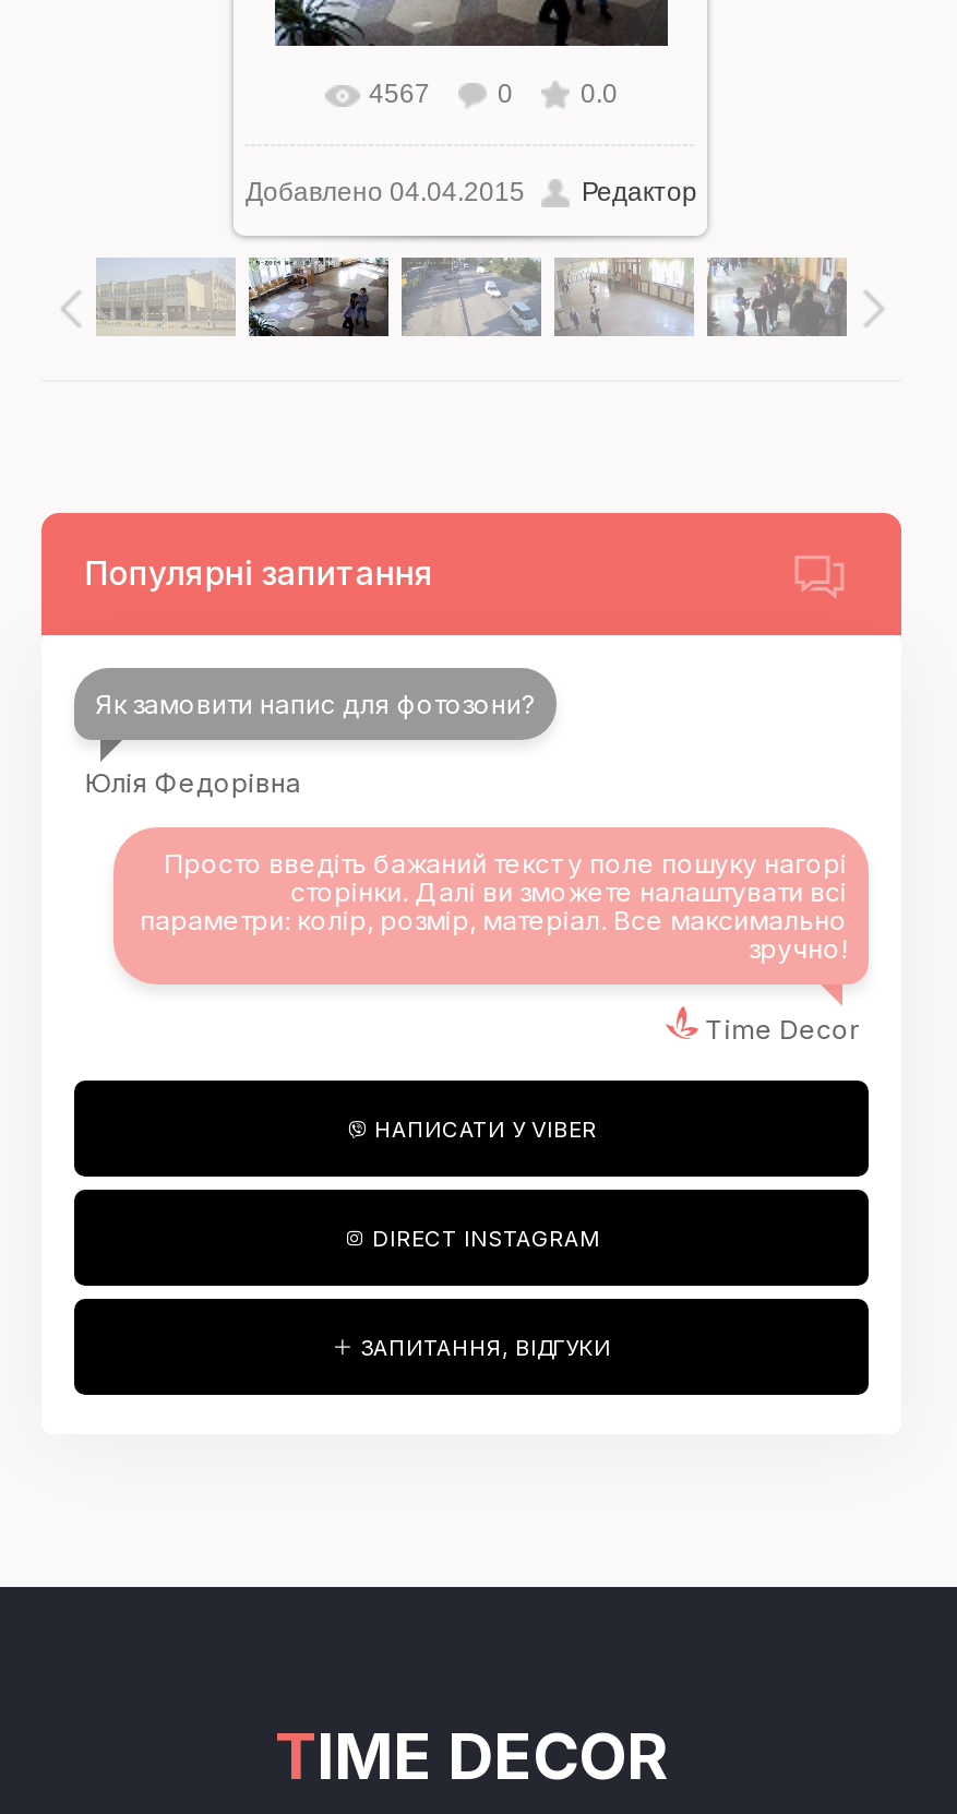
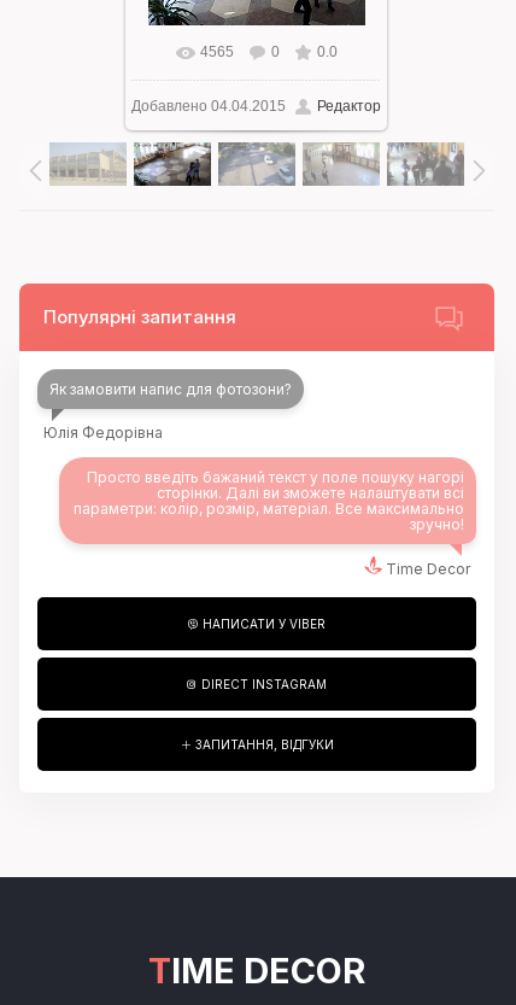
- 4567
+ 4565
